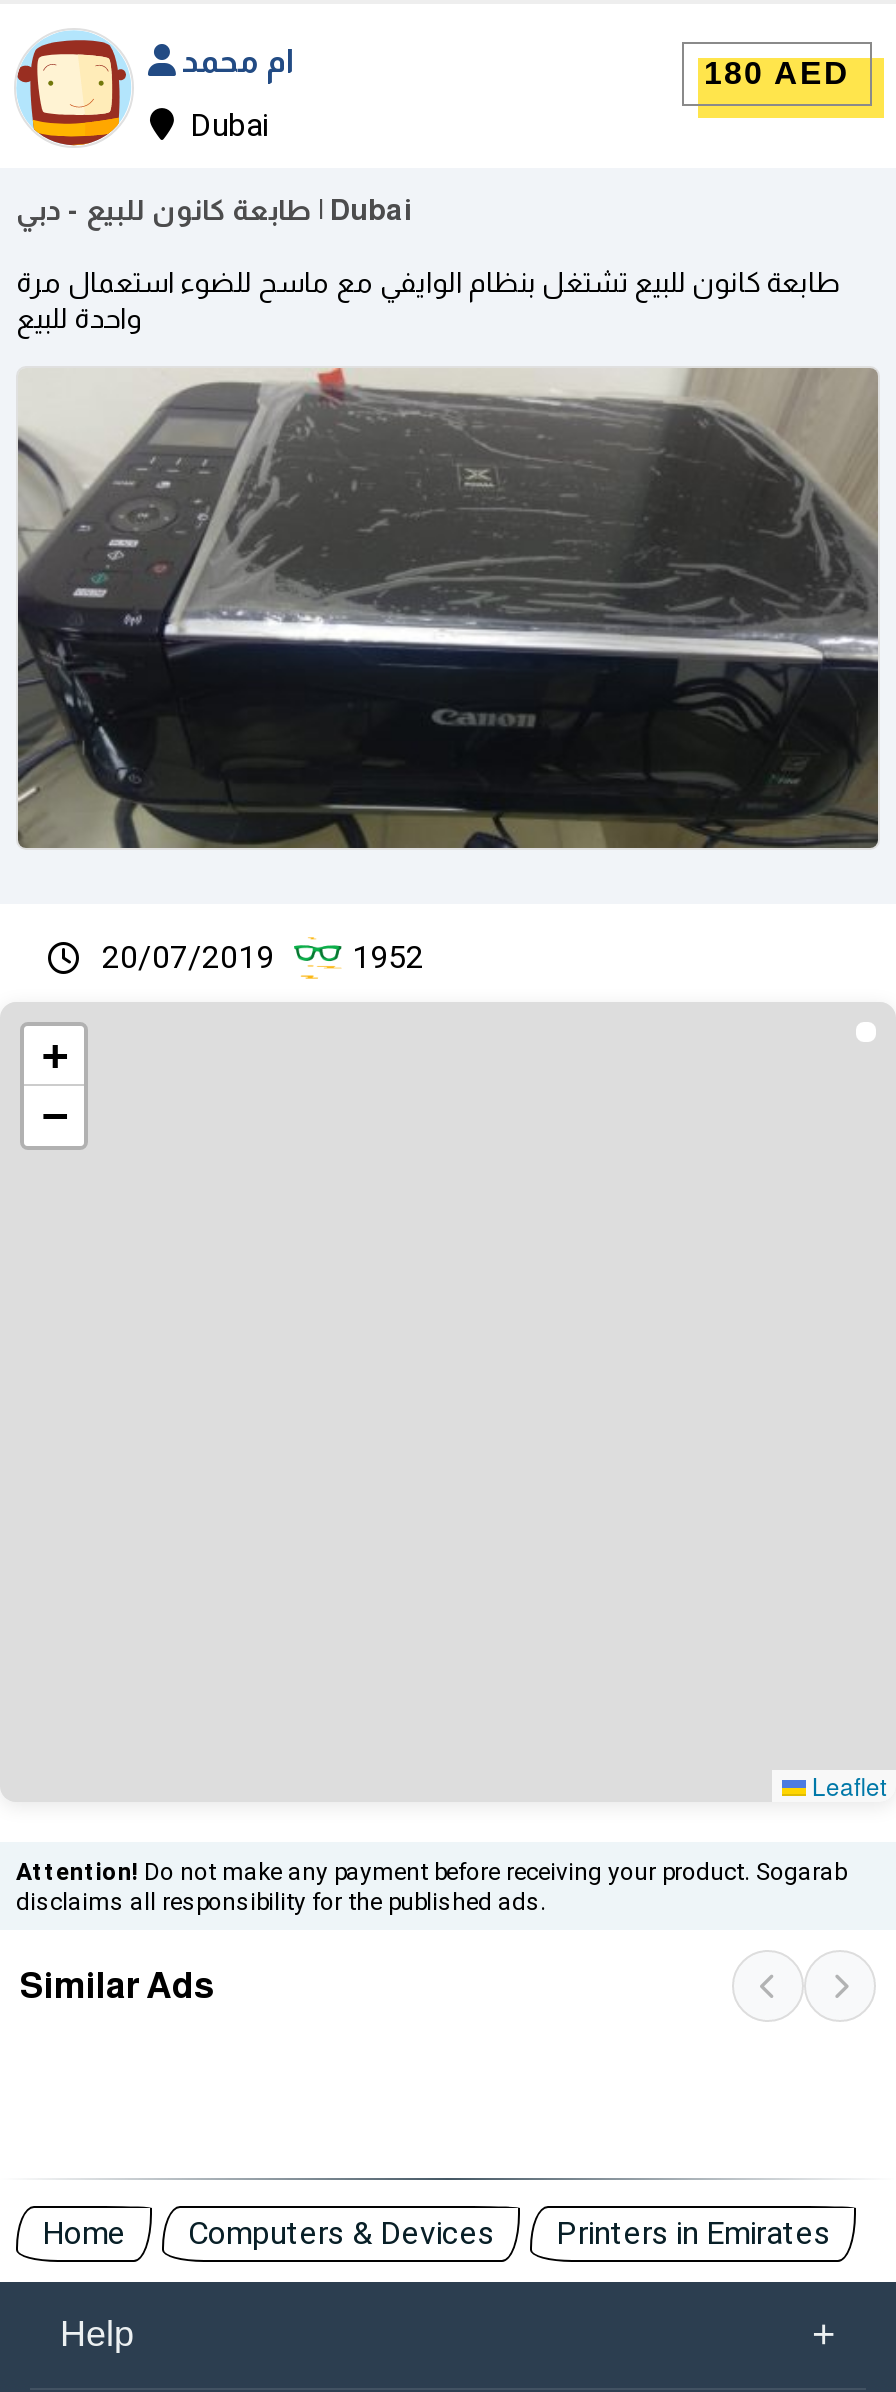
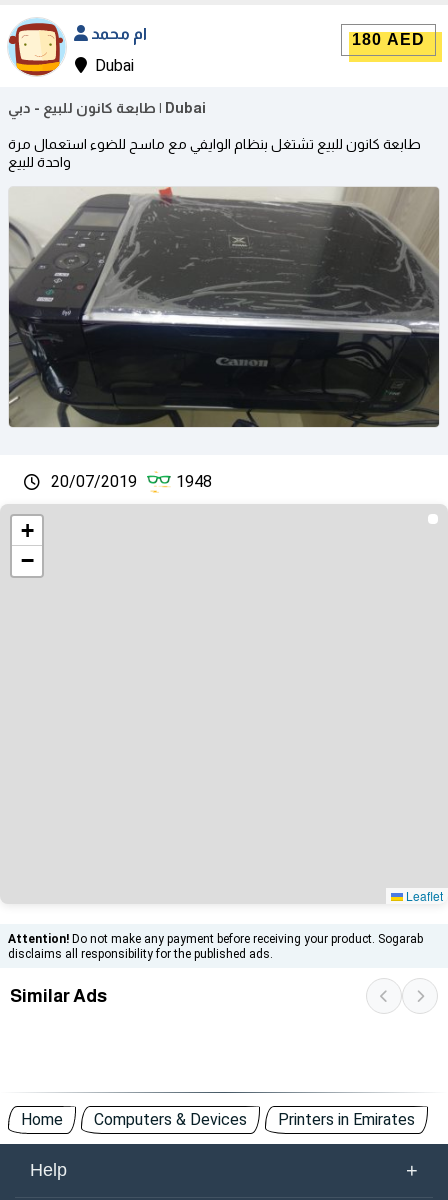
- 1952
+ 1948
